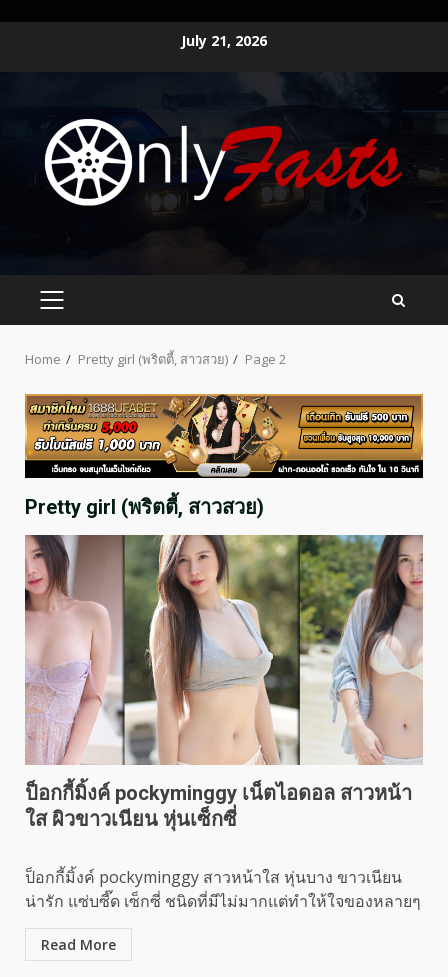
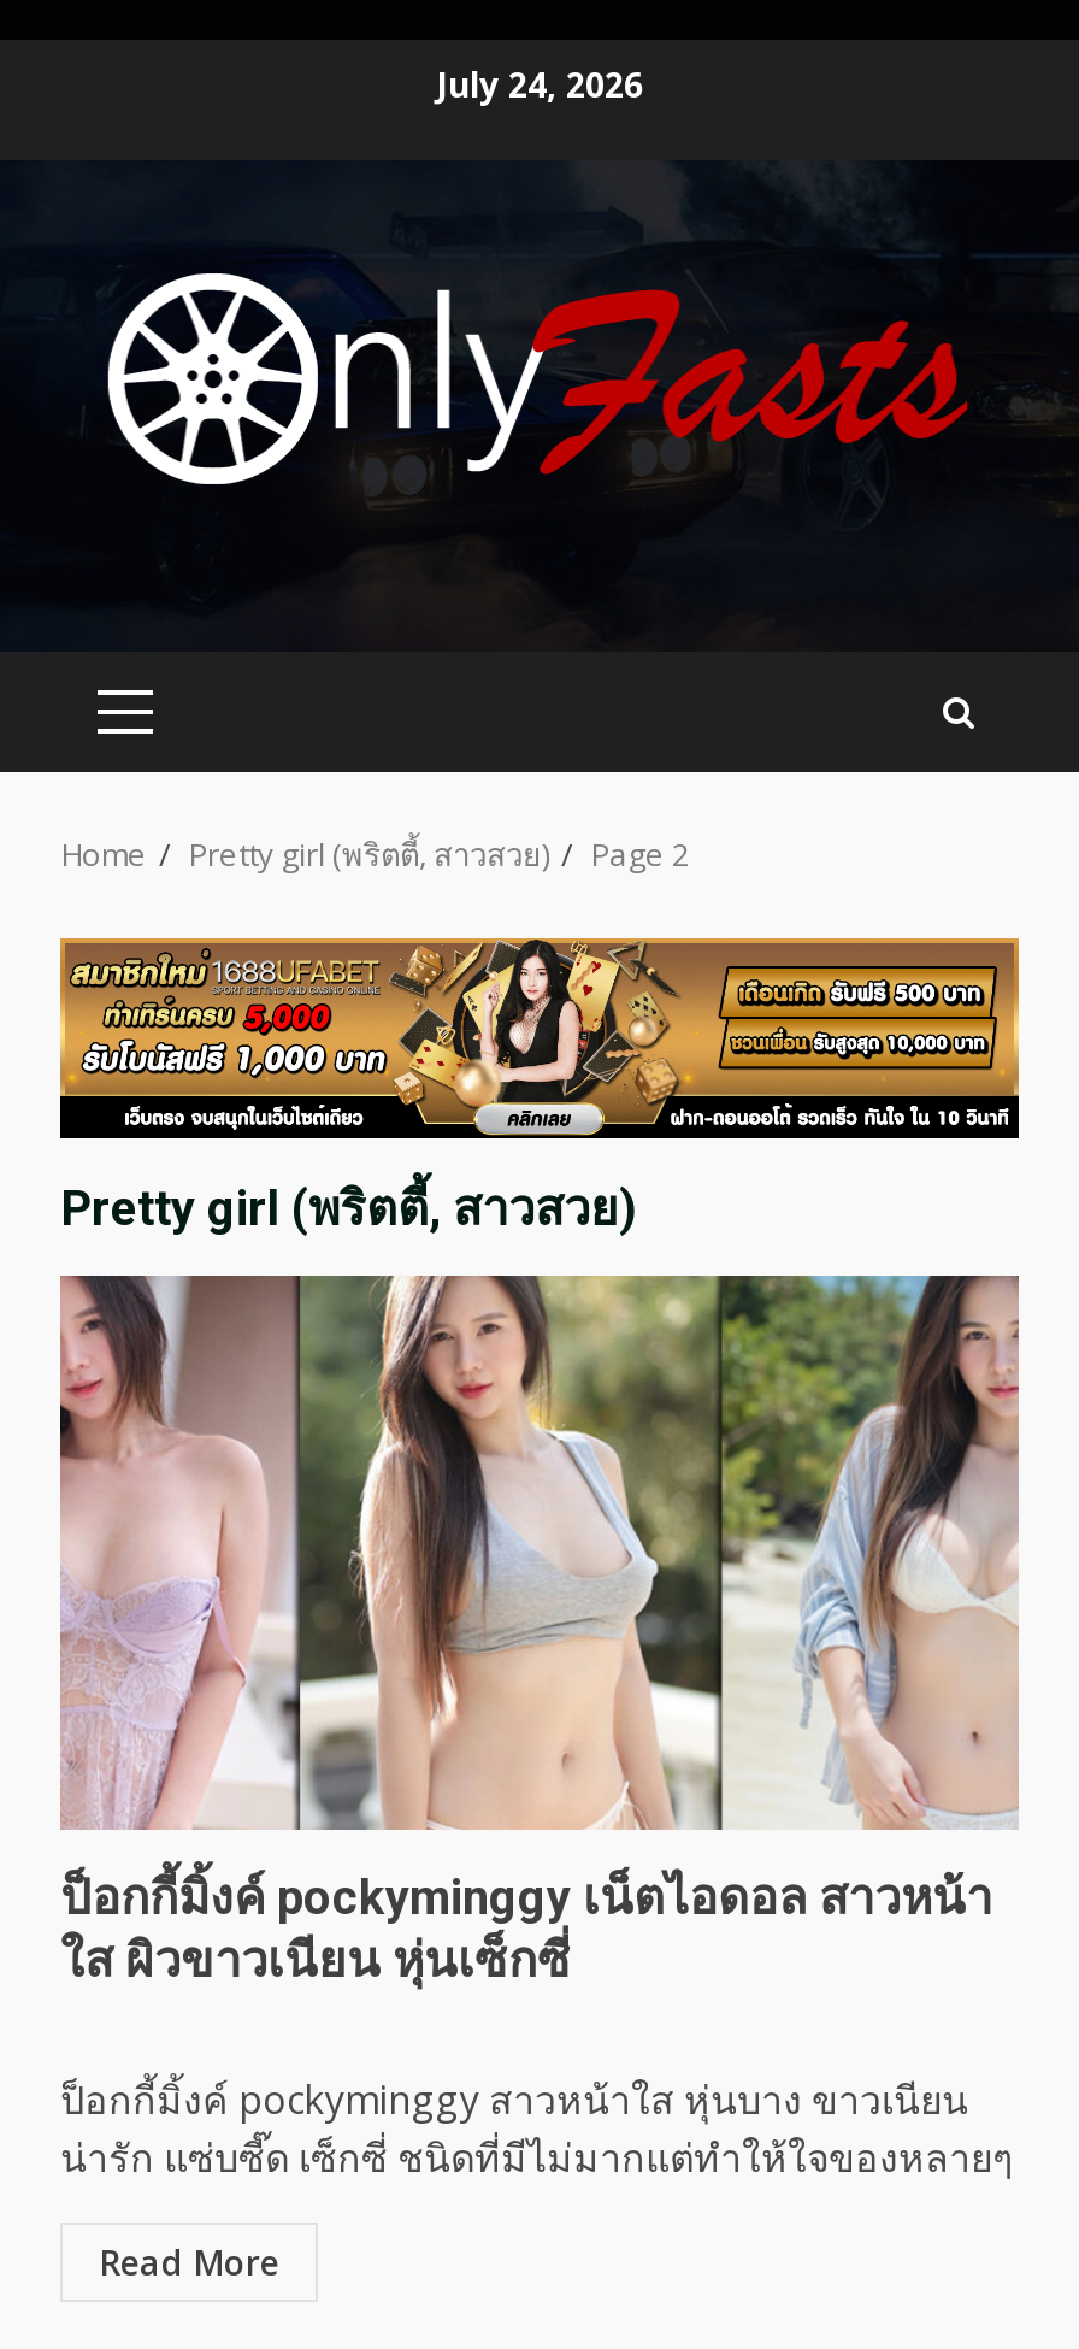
- July 21, 2026
+ July 24, 2026
